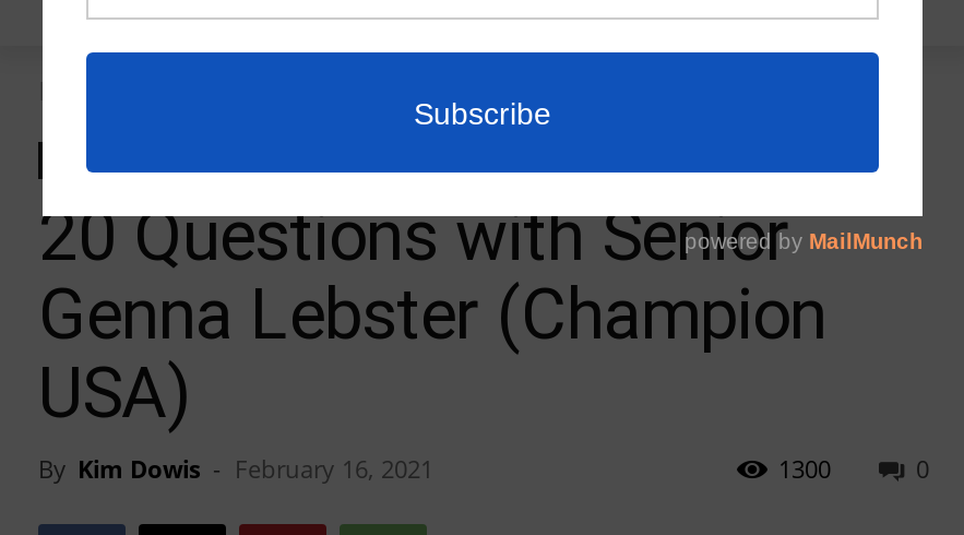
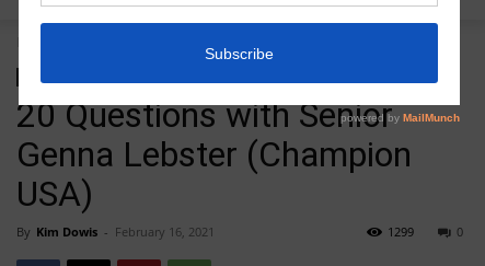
- 1300
+ 1299
